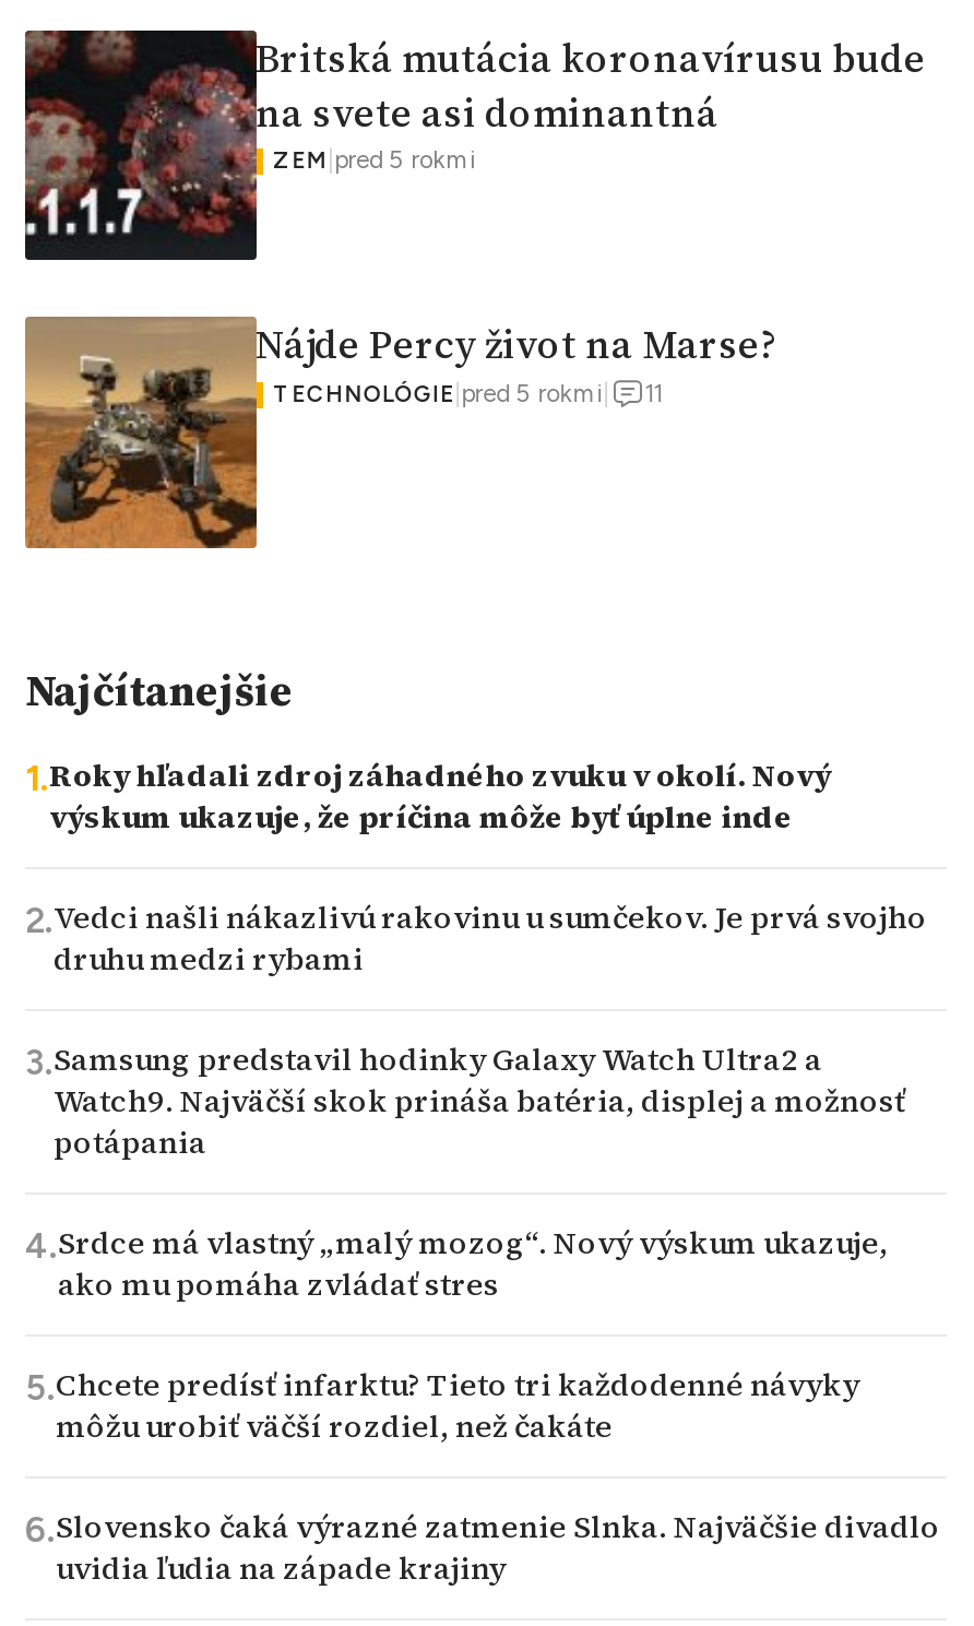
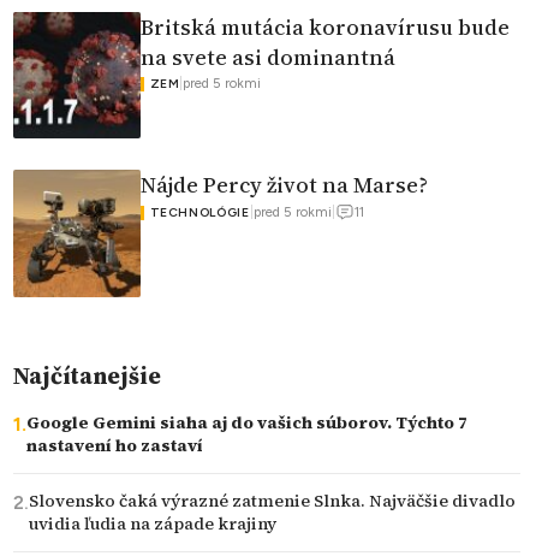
- Roky hľadali zdroj záhadného zvuku v okolí. Nový
- výskum ukazuje, že príčina môže byť úplne inde
- Vedci našli nákazlivú rakovinu u sumčekov. Je prvá svojho
- druhu medzi rybami
- Samsung predstavil hodinky Galaxy Watch Ultra2 a
- Watch9. Najväčší skok prináša batéria, displej a možnosť
- potápania
- Srdce má vlastný „malý mozog“. Nový výskum ukazuje,
- ako mu pomáha zvládať stres
- Chcete predísť infarktu? Tieto tri každodenné návyky
- môžu urobiť väčší rozdiel, než čakáte
+ Google Gemini siaha aj do vašich súborov. Týchto 7
+ nastavení ho zastaví
